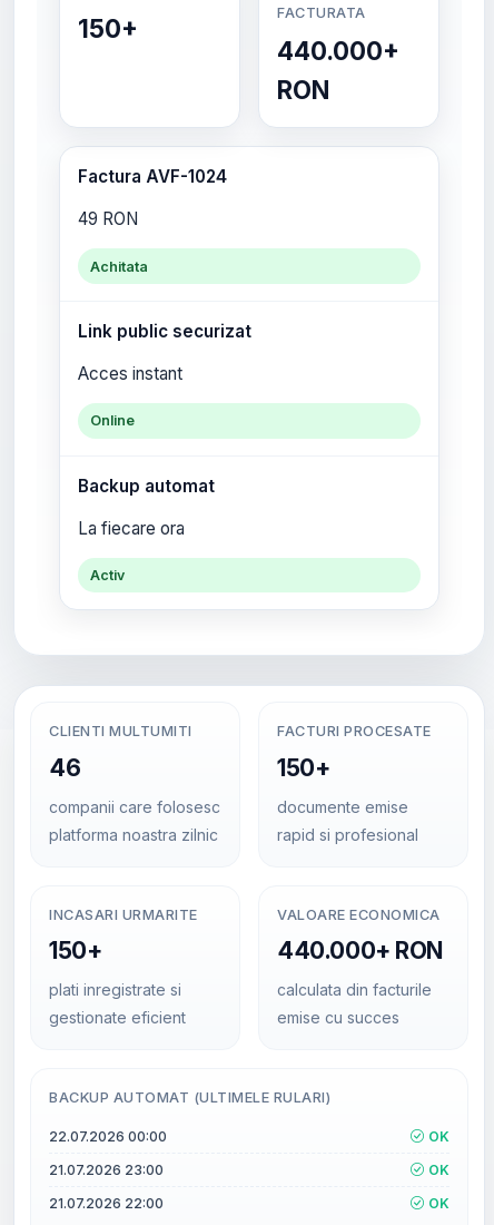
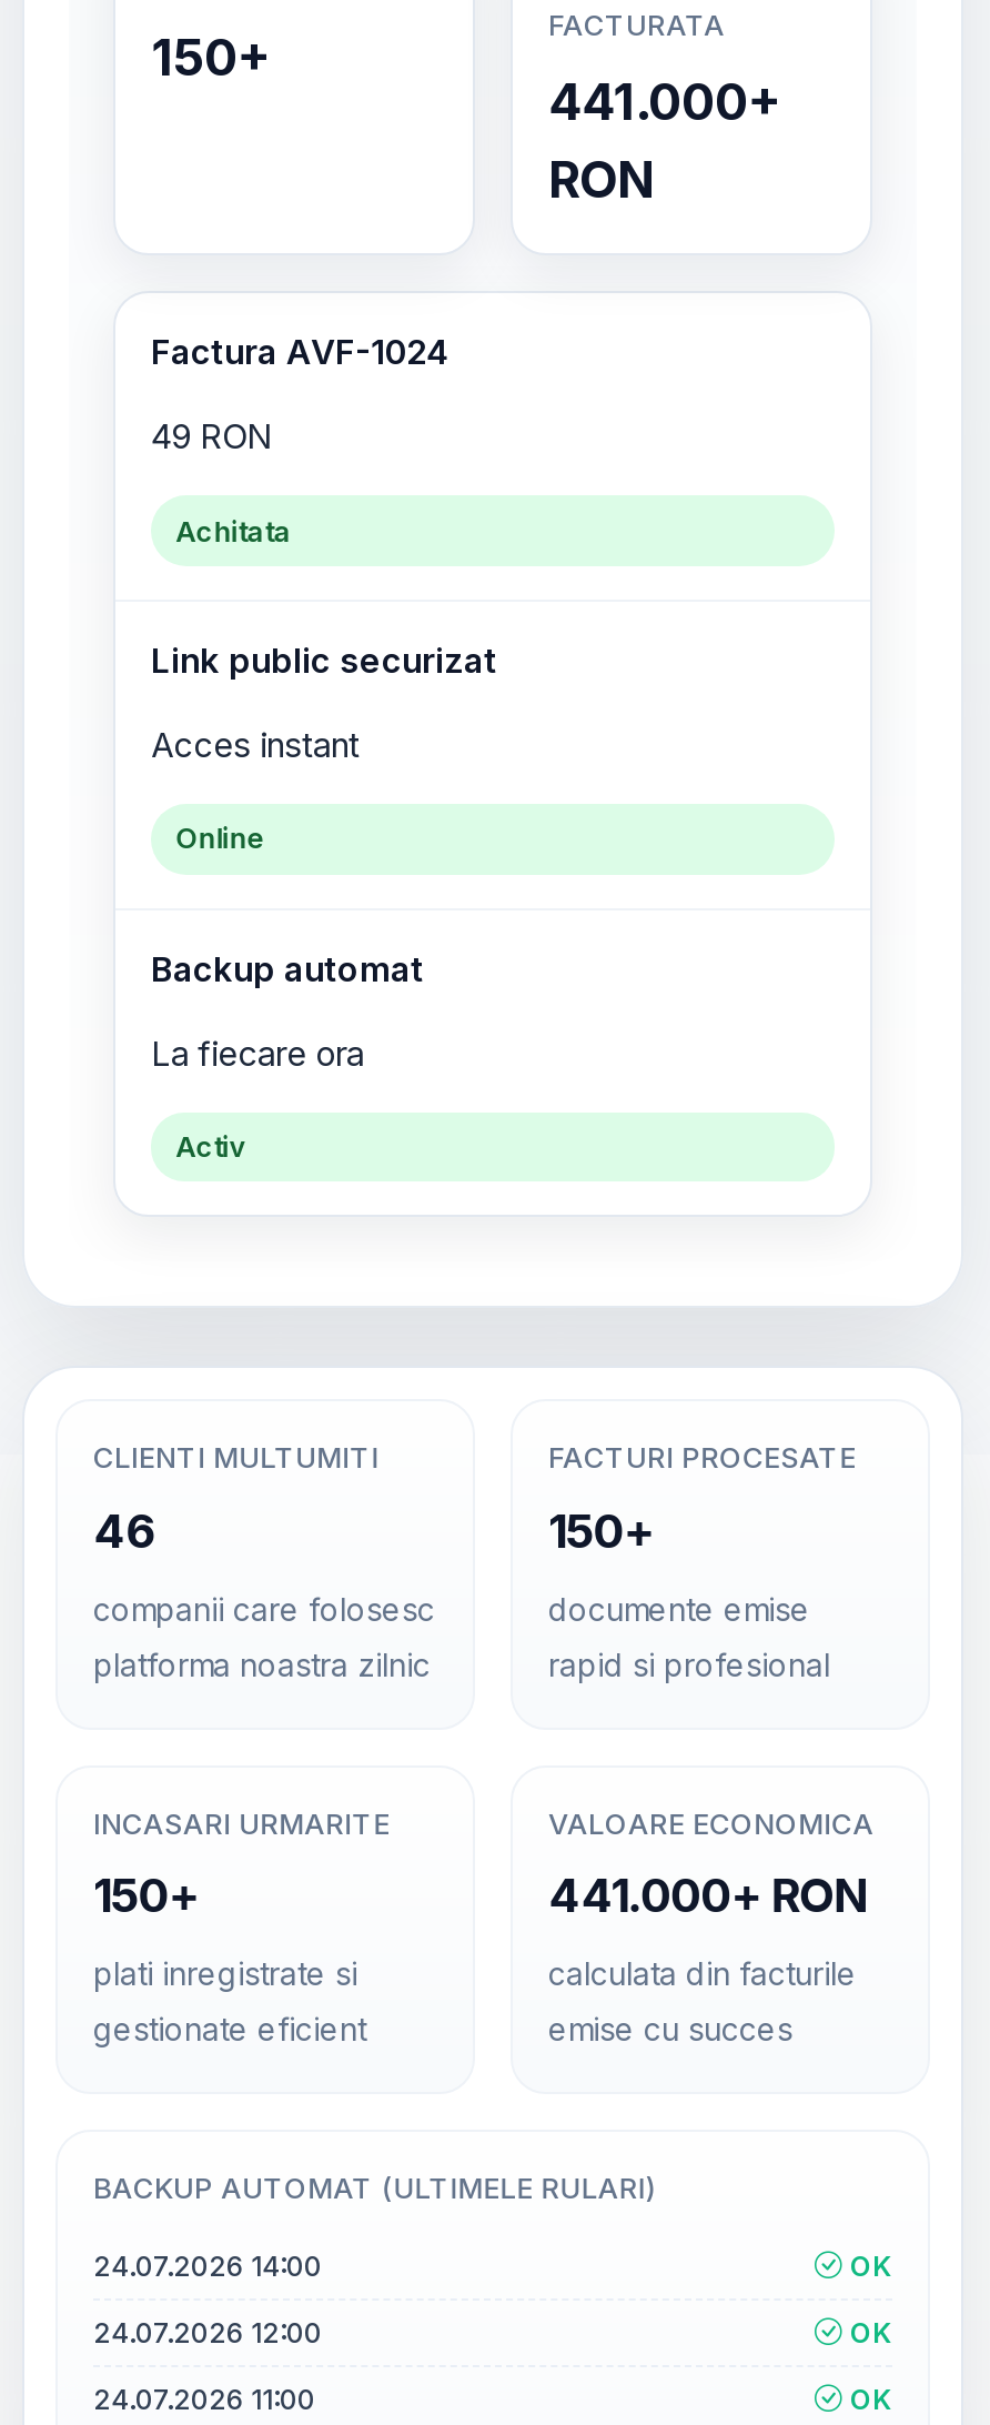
- 440.000+
+ 441.000+

- 440.000+ RON
+ 441.000+ RON

- 22.07.2026 00:00
+ 24.07.2026 14:00

- 21.07.2026 23:00
+ 24.07.2026 12:00

- 21.07.2026 22:00
+ 24.07.2026 11:00
